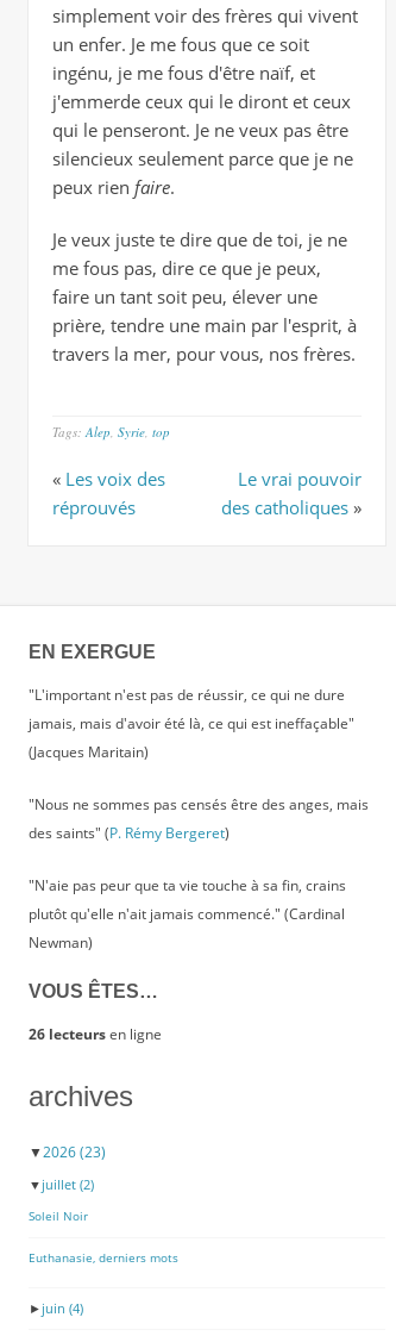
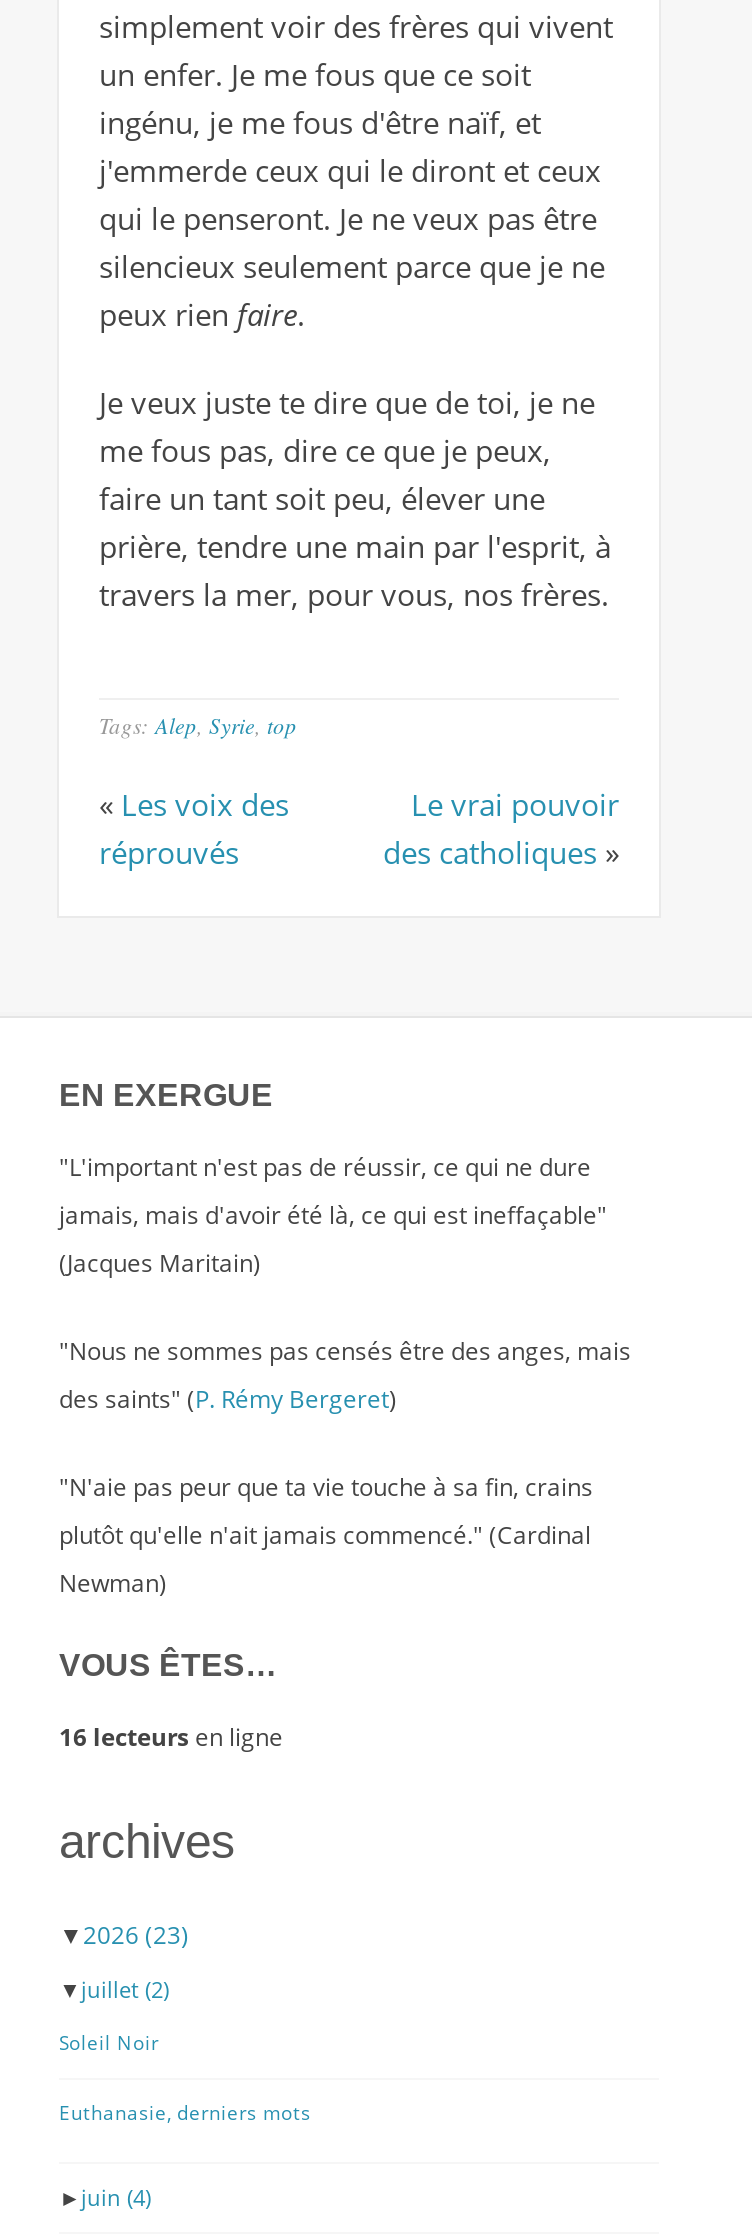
- 26 lecteurs en ligne
+ 16 lecteurs en ligne
